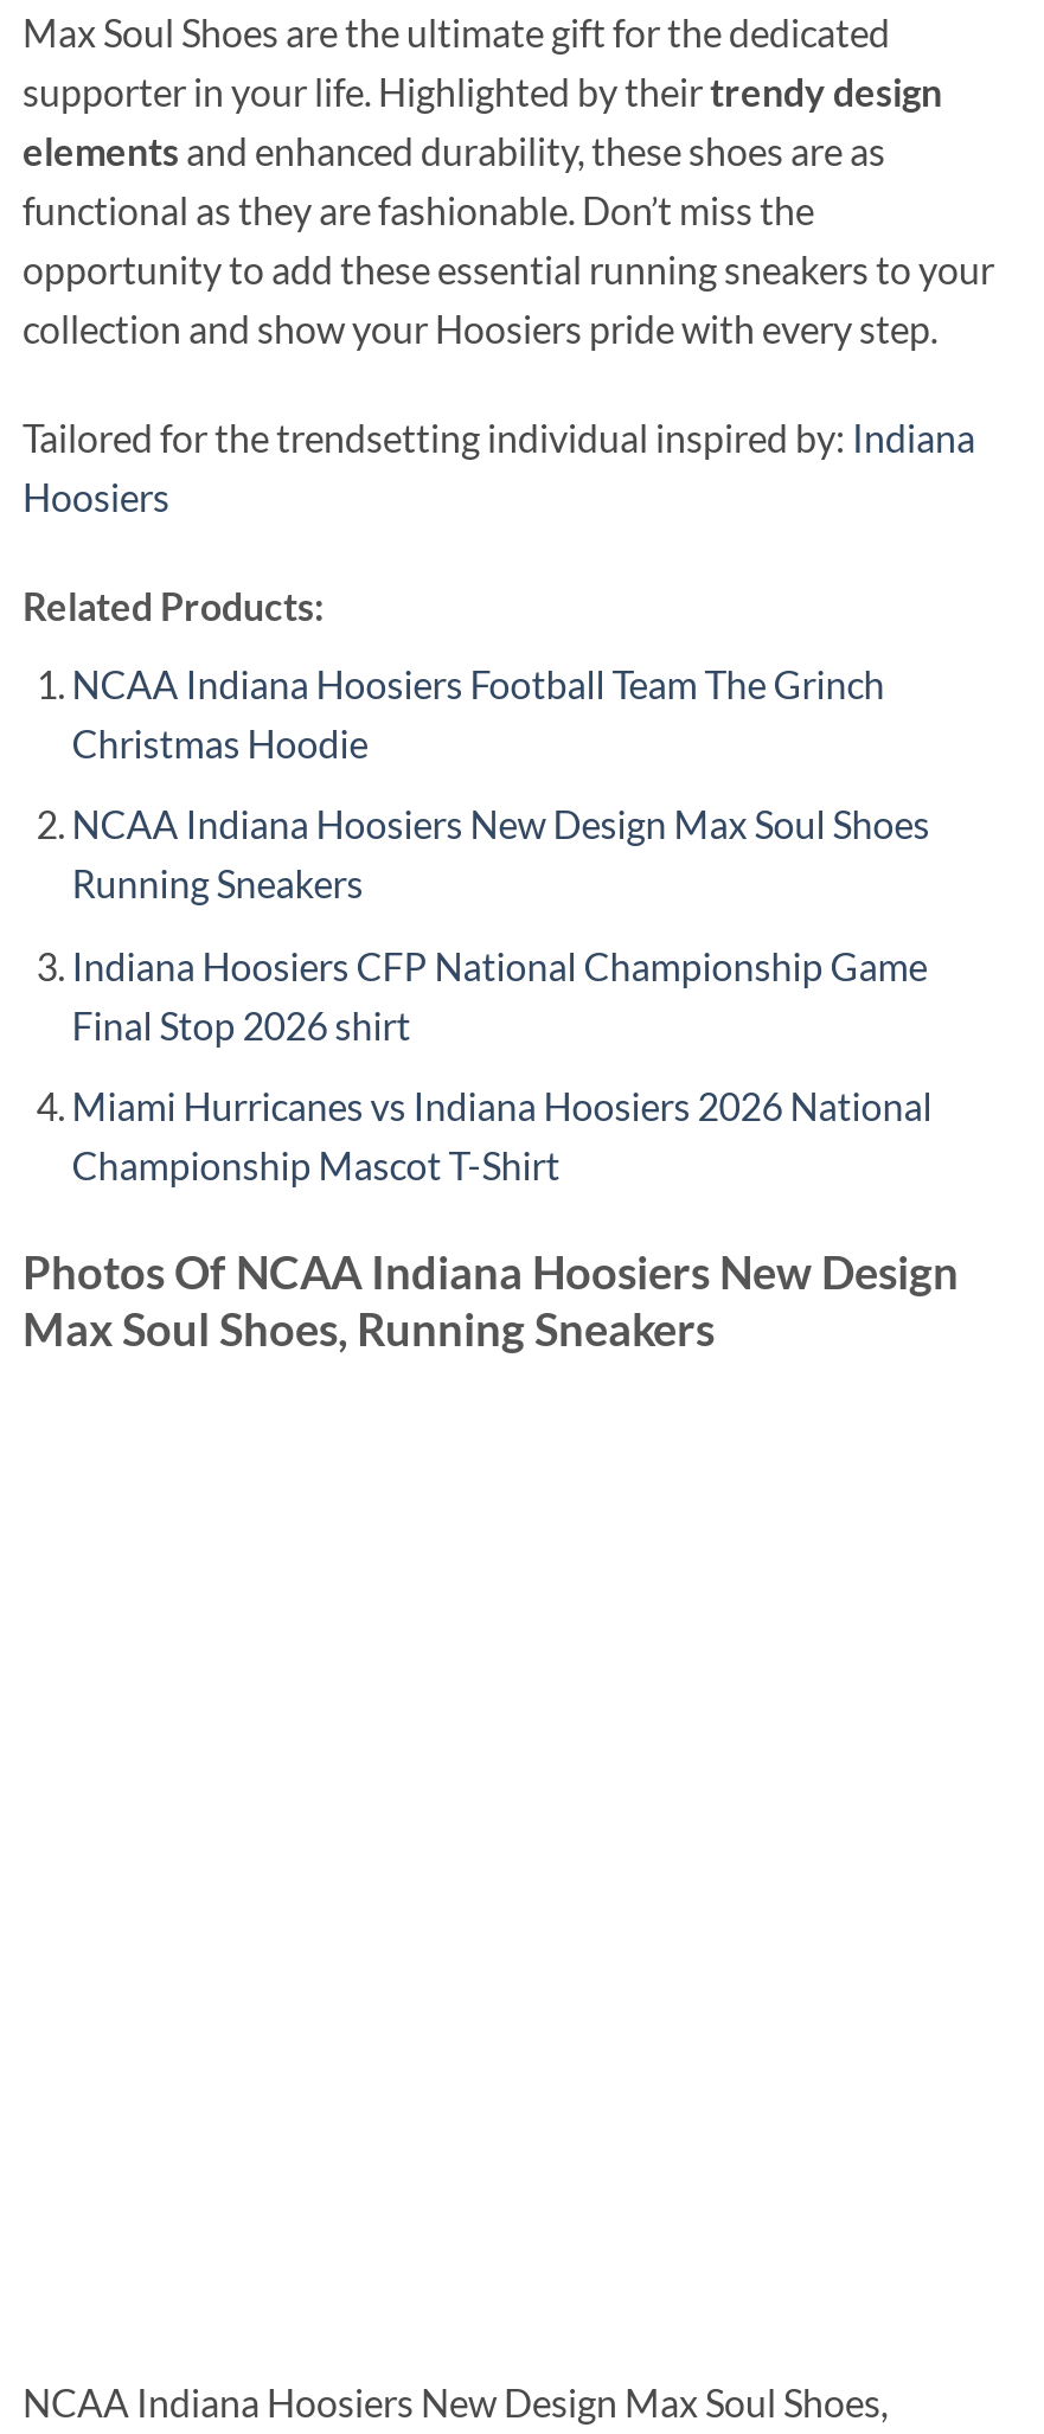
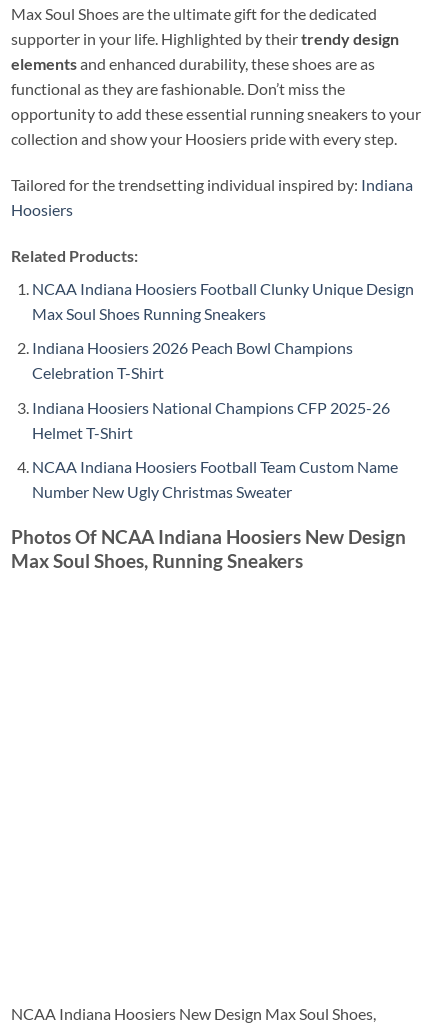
- NCAA Indiana Hoosiers Football Team The Grinch
- Christmas Hoodie
+ NCAA Indiana Hoosiers Football Clunky Unique Design
+ Max Soul Shoes Running Sneakers

- NCAA Indiana Hoosiers New Design Max Soul Shoes
- Running Sneakers
+ Indiana Hoosiers 2026 Peach Bowl Champions
+ Celebration T-Shirt

- Indiana Hoosiers CFP National Championship Game
- Final Stop 2026 shirt
+ Indiana Hoosiers National Champions CFP 2025-26
+ Helmet T-Shirt

- Miami Hurricanes vs Indiana Hoosiers 2026 National
- Championship Mascot T-Shirt
+ NCAA Indiana Hoosiers Football Team Custom Name
+ Number New Ugly Christmas Sweater
